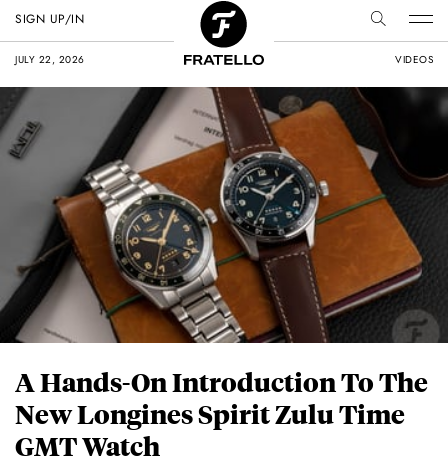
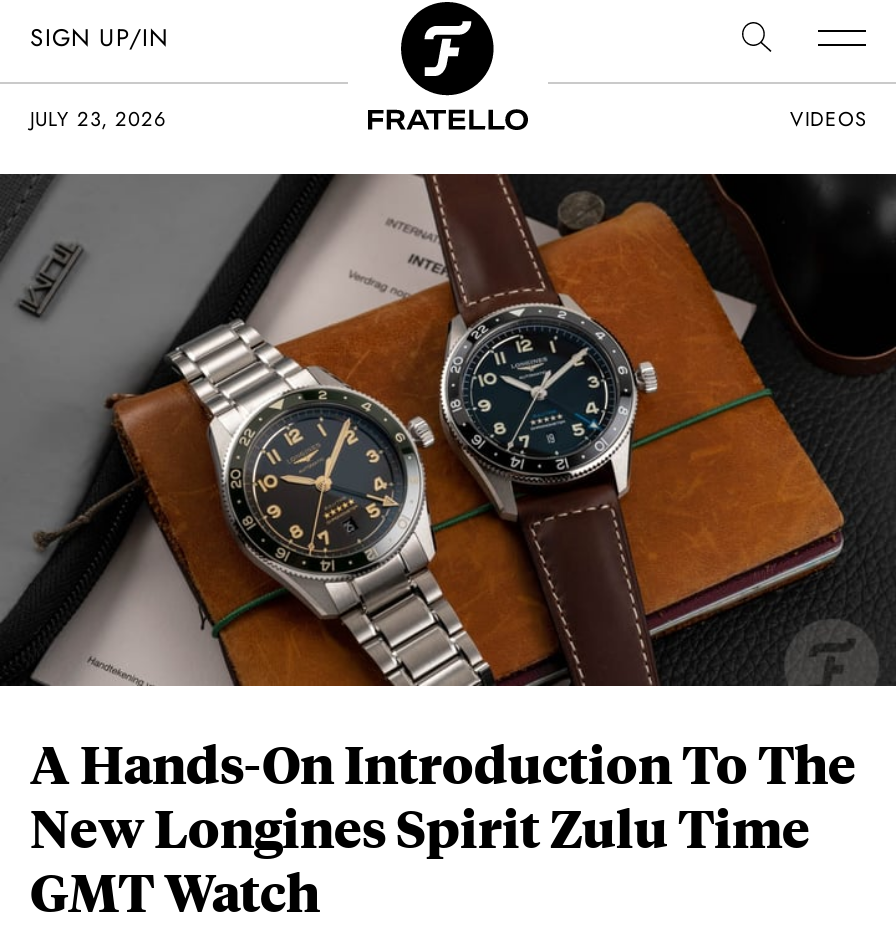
- JULY 22, 2026
+ JULY 23, 2026
